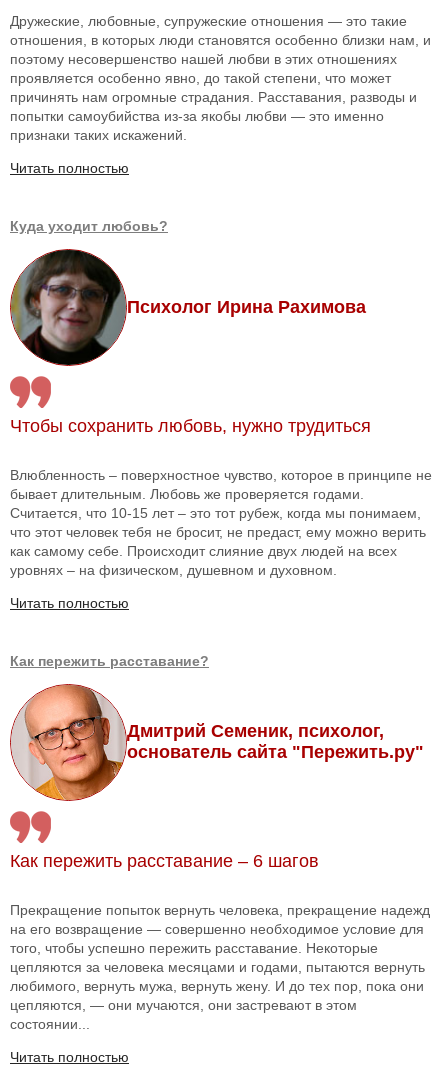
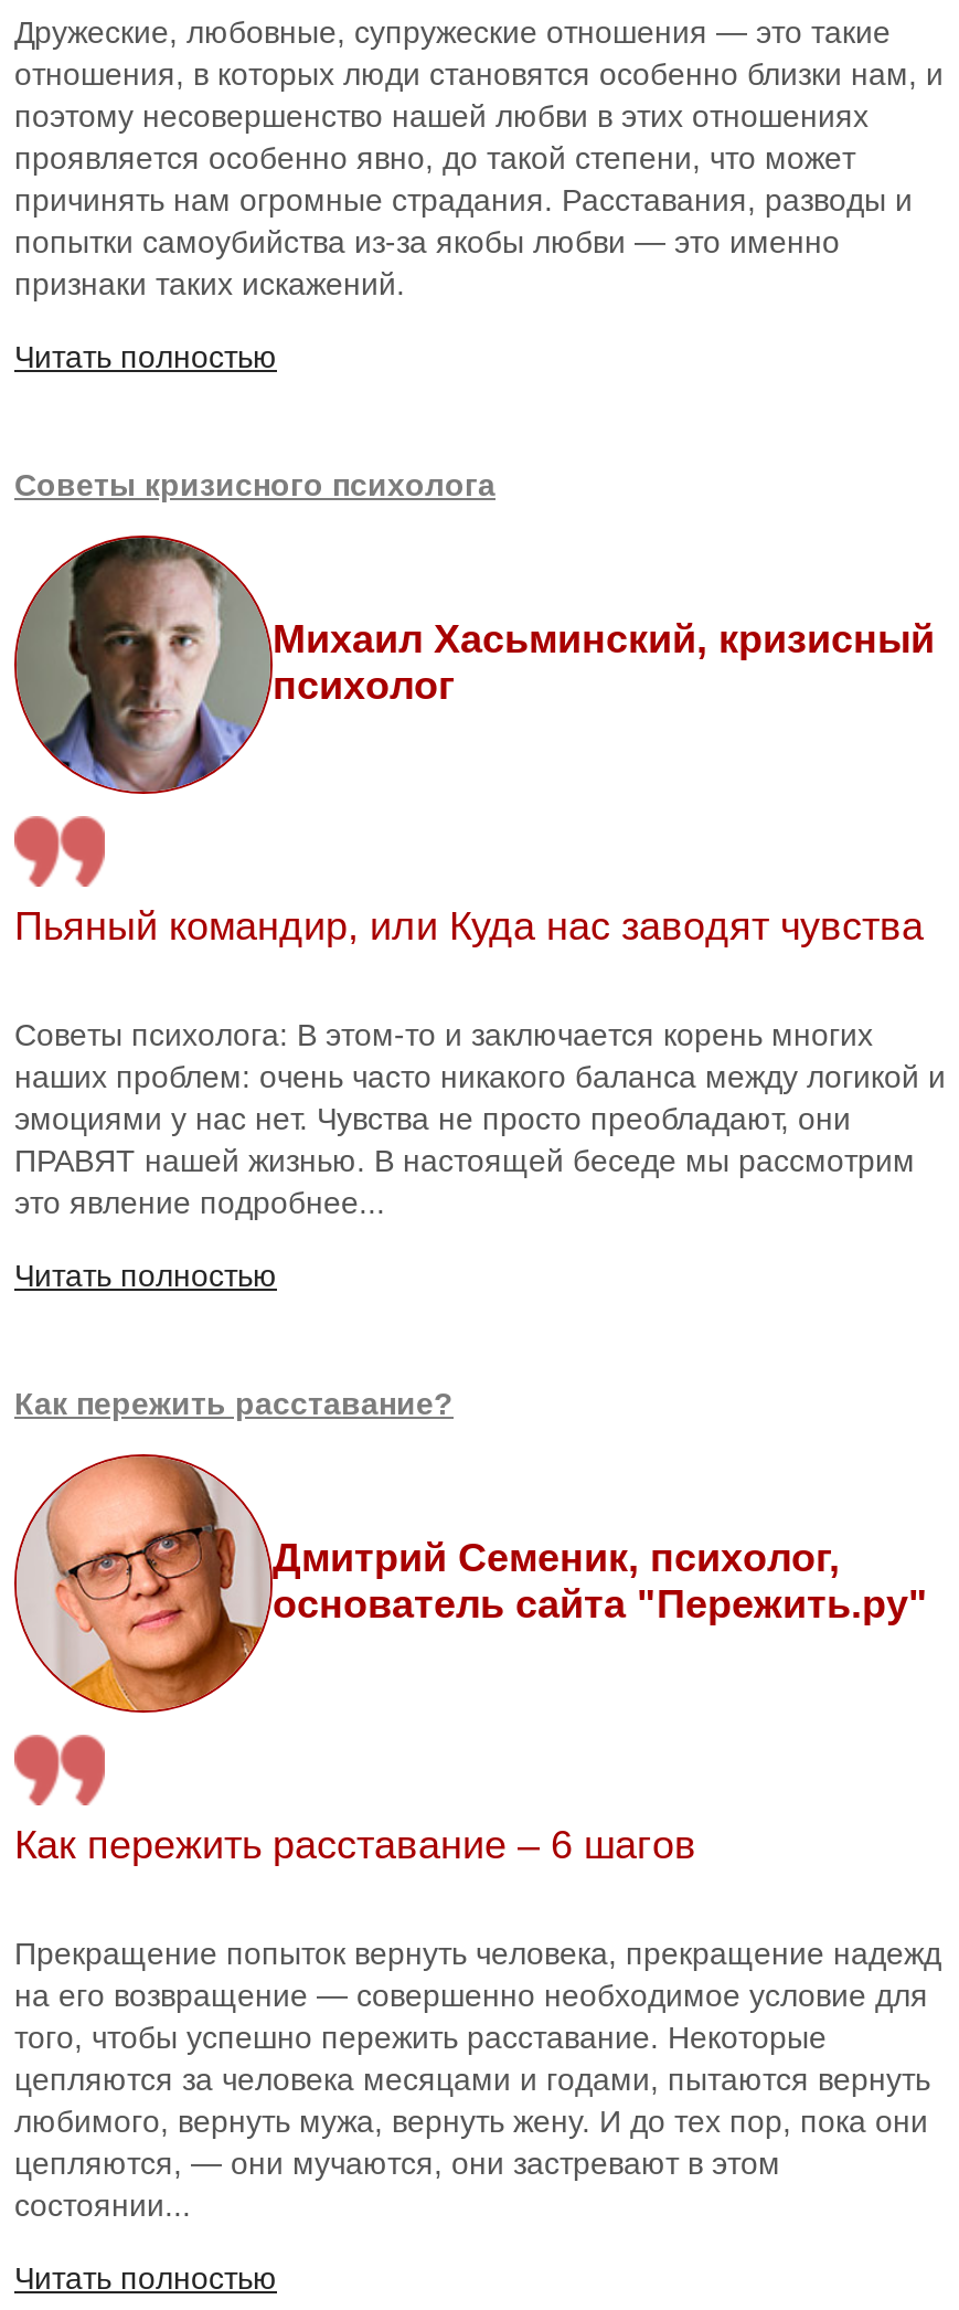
- Куда уходит любовь?
+ Советы кризисного психолога

- [image]
- Психолог Ирина Рахимова
+ [image]
+ Михаил Хасьминский, кризисный
+ психолог

- Чтобы сохранить любовь, нужно трудиться
+ Пьяный командир, или Куда нас заводят чувства

- Влюбленность – поверхностное чувство, которое в принципе не
- бывает длительным. Любовь же проверяется годами.
- Считается, что 10-15 лет – это тот рубеж, когда мы понимаем,
- что этот человек тебя не бросит, не предаст, ему можно верить
- как самому себе. Происходит слияние двух людей на всех
- уровнях – на физическом, душевном и духовном.
+ Советы психолога: В этом-то и заключается корень многих
+ наших проблем: очень часто никакого баланса между логикой и
+ эмоциями у нас нет. Чувства не просто преобладают, они
+ ПРАВЯТ нашей жизнью. В настоящей беседе мы рассмотрим
+ это явление подробнее...
